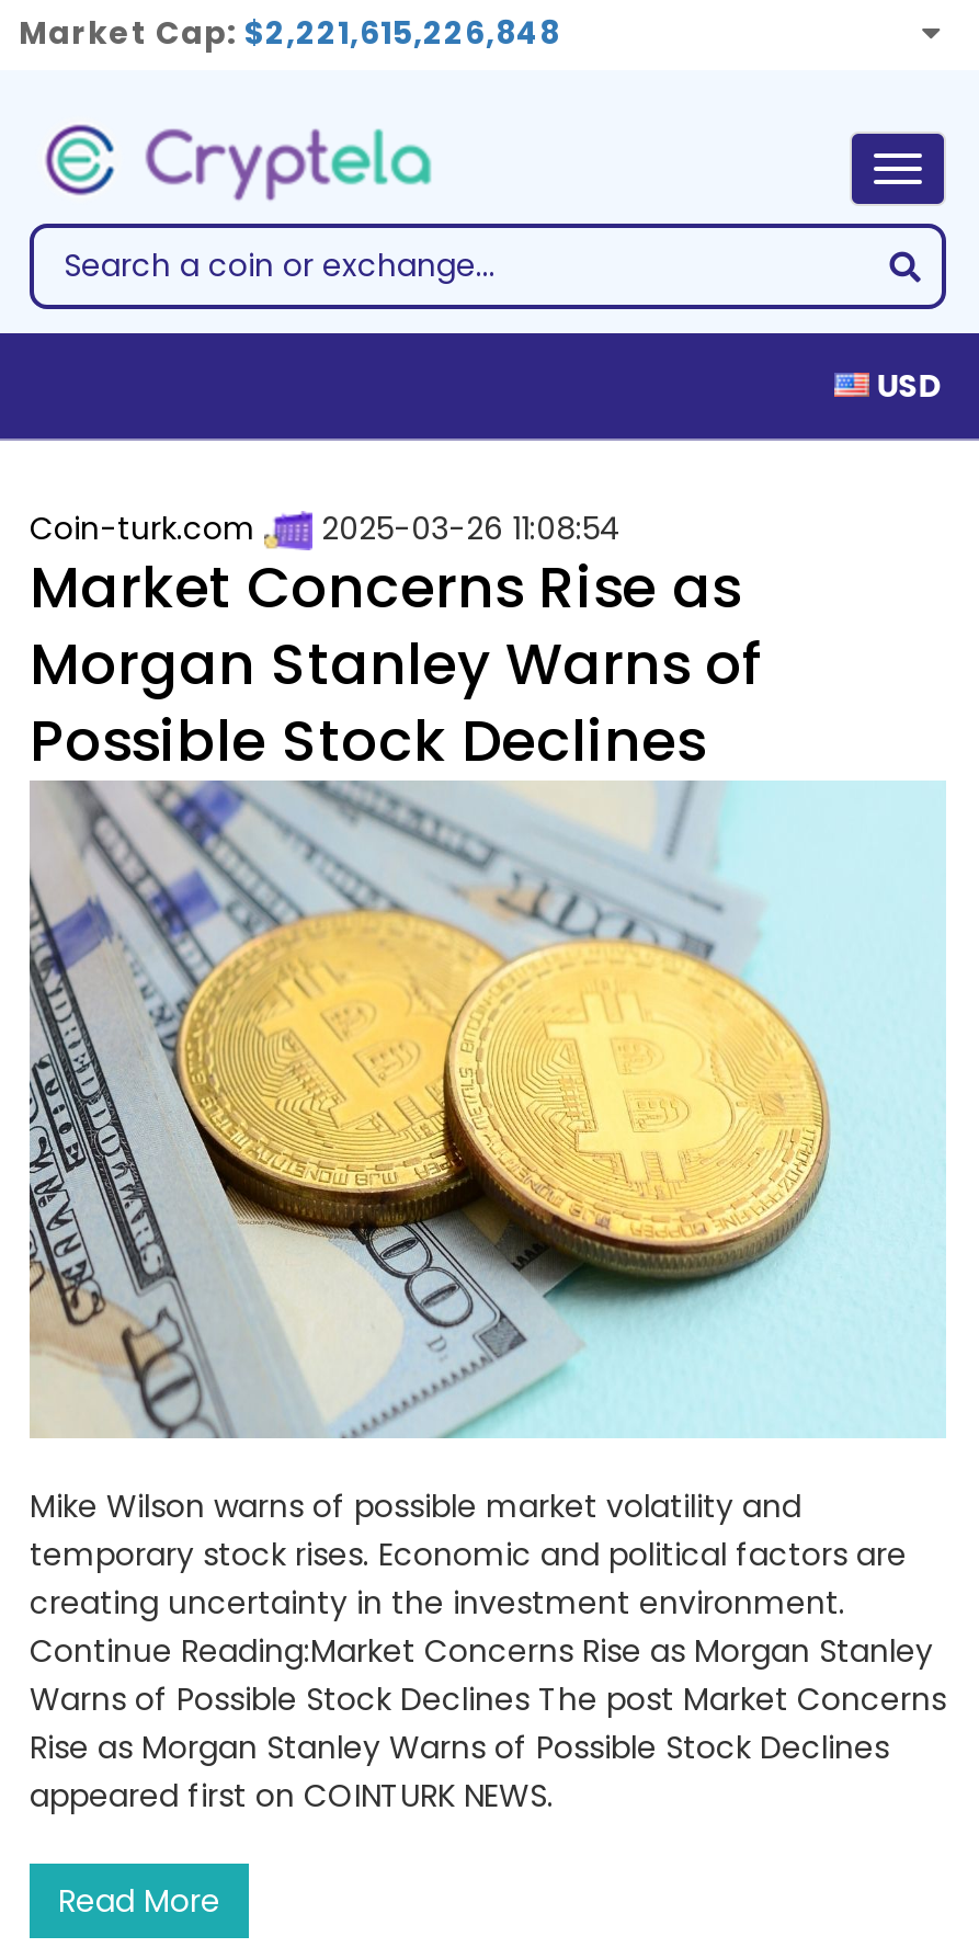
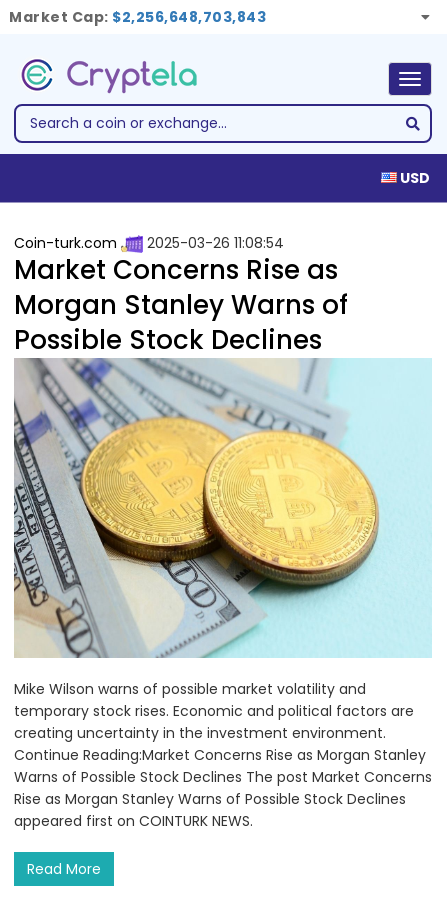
- Market Cap: $2,221,615,226,848
+ Market Cap: $2,256,648,703,843
